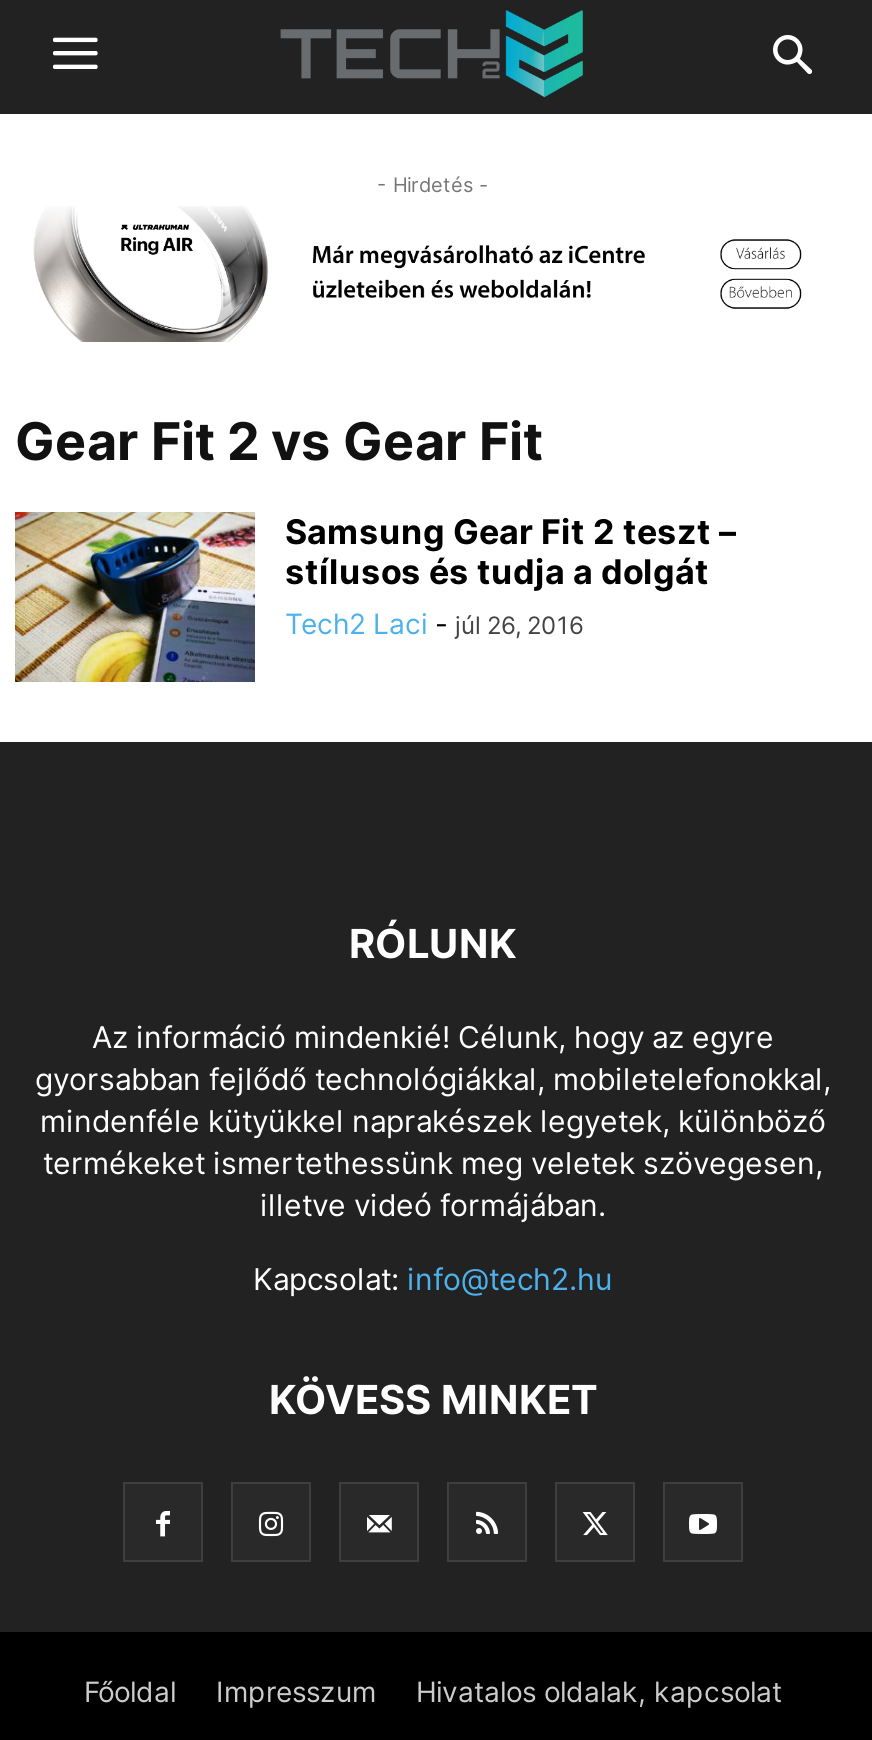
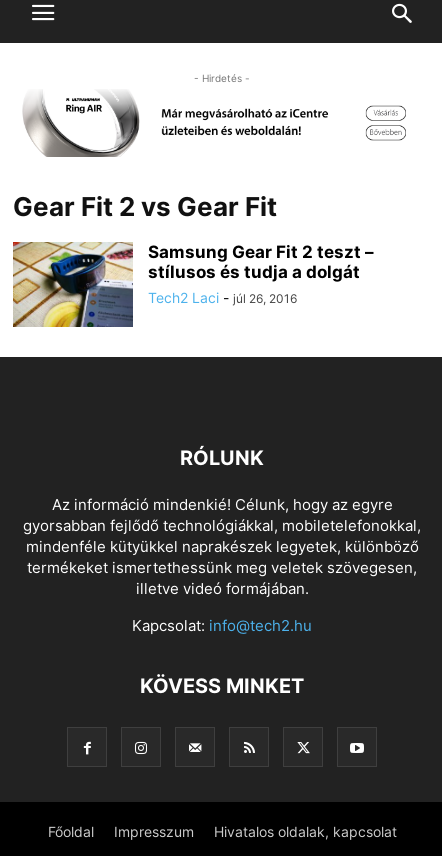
- [image]
